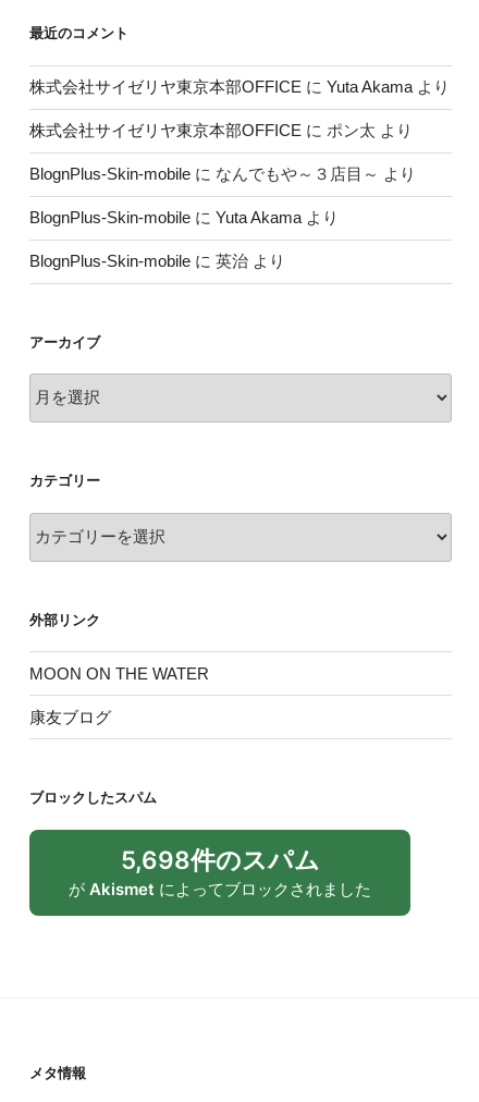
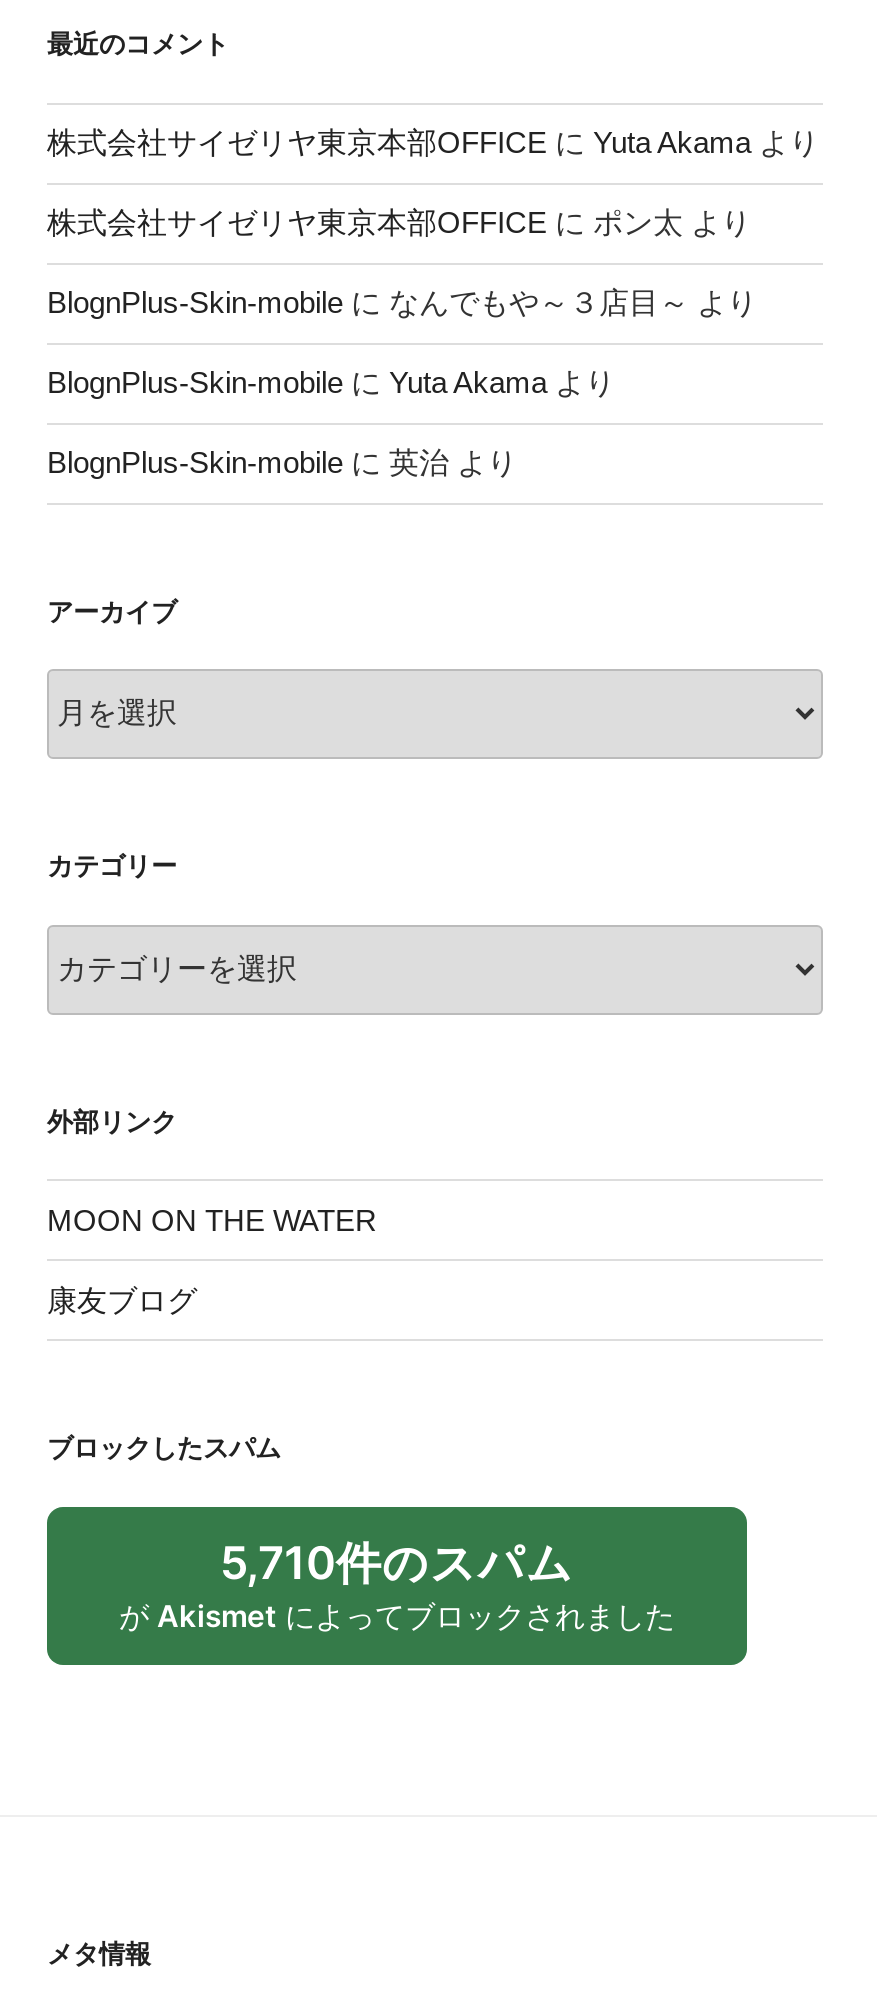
- 5,698件のスパム
+ 5,710件のスパム
